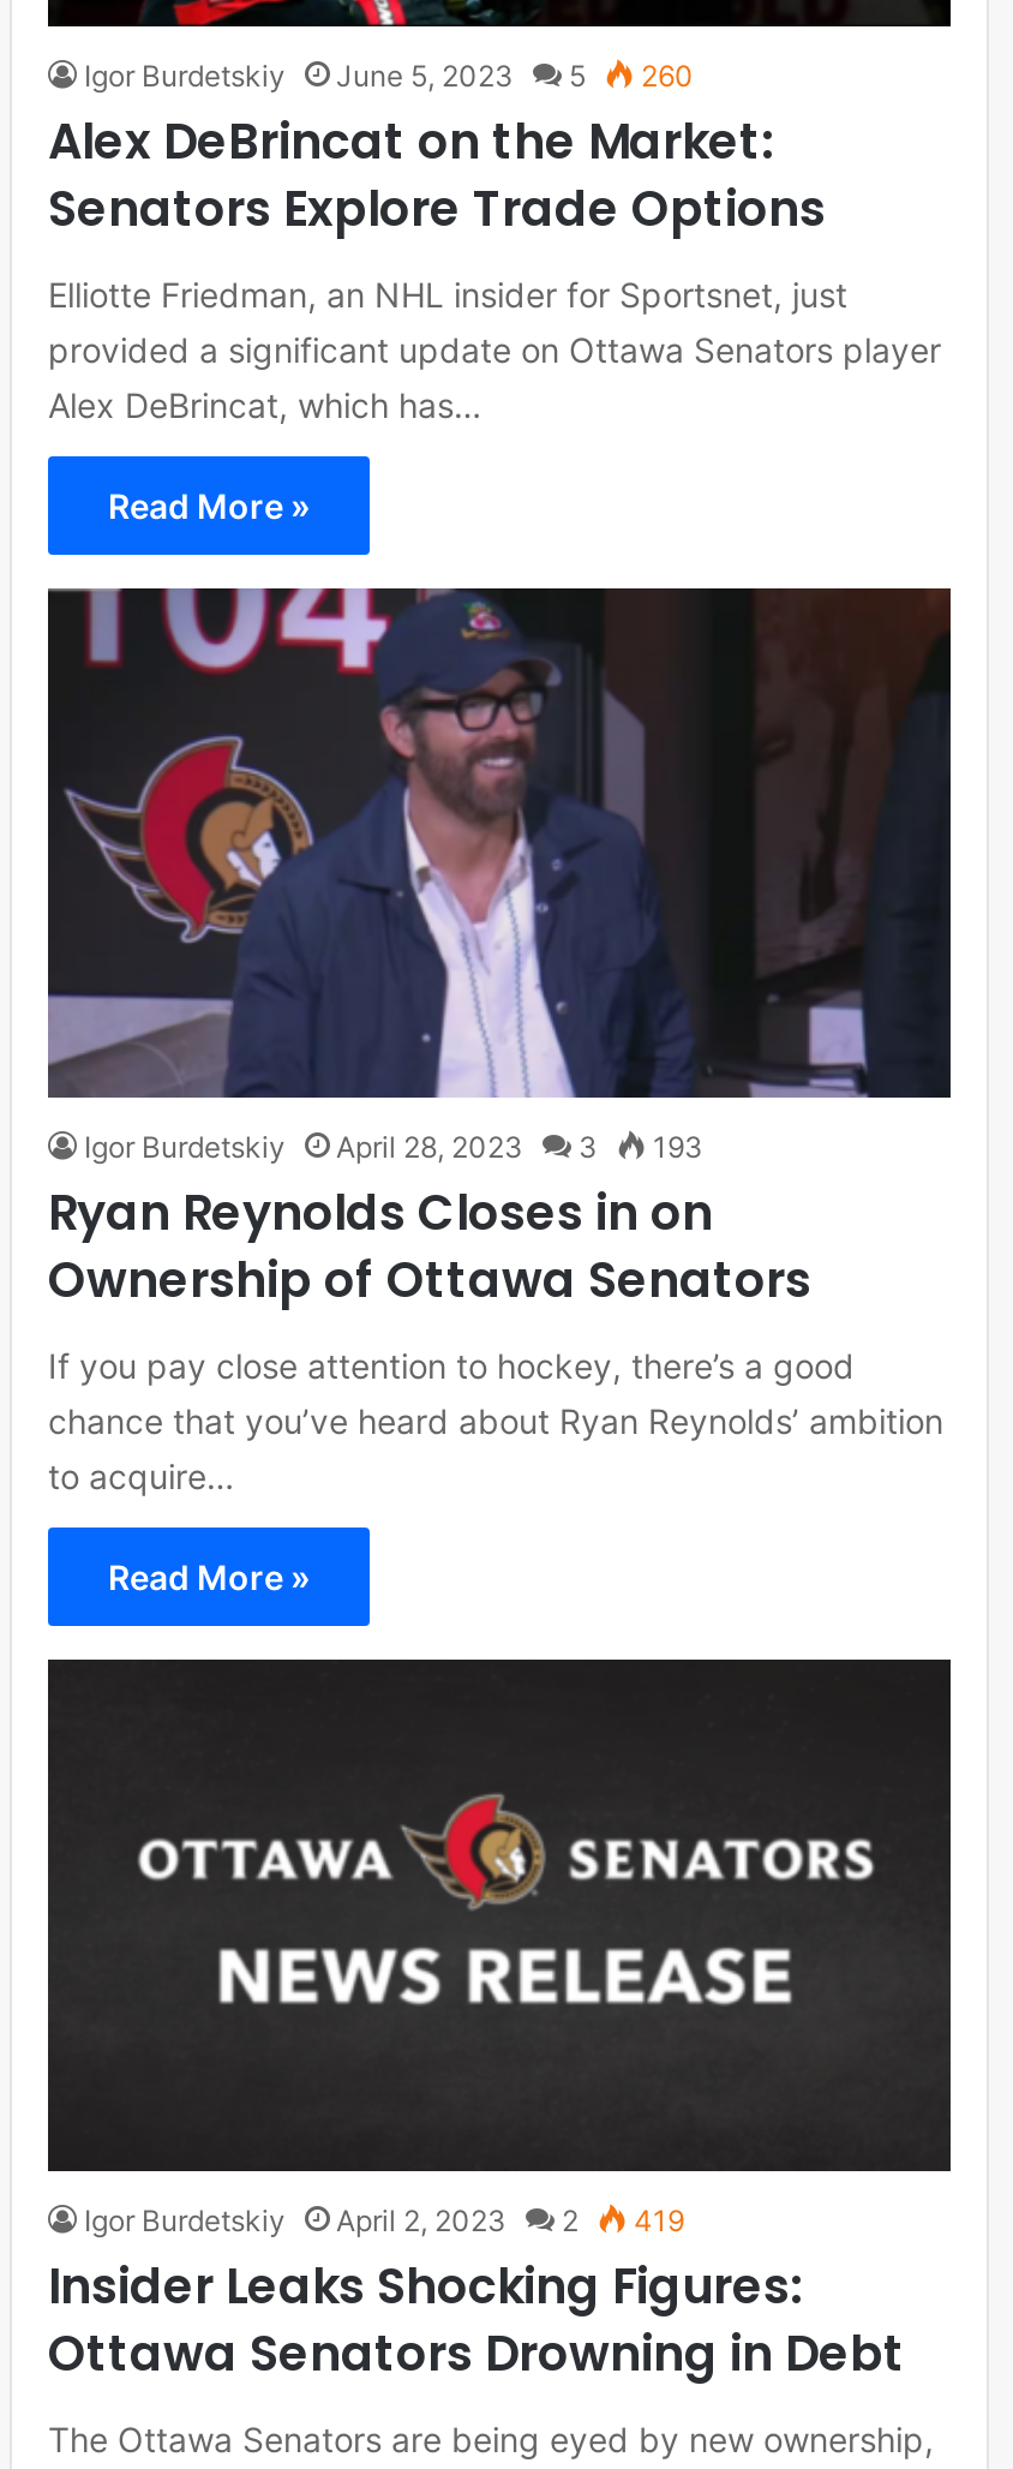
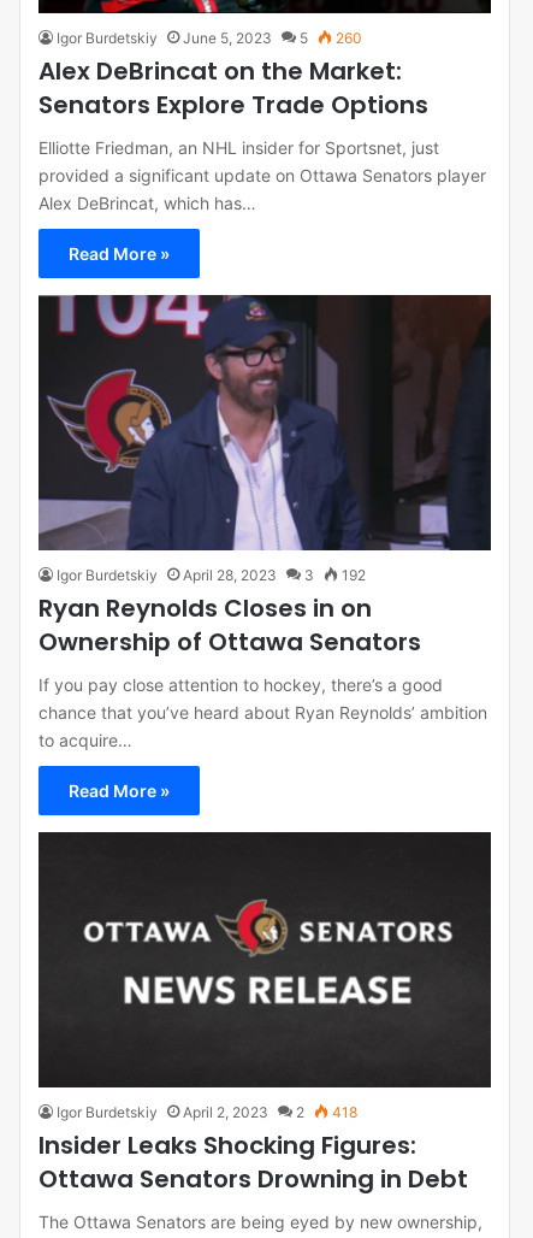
- Igor Burdetskiy April 28, 2023 3 193
+ Igor Burdetskiy April 28, 2023 3 192

- Igor Burdetskiy April 2, 2023 2 419
+ Igor Burdetskiy April 2, 2023 2 418
